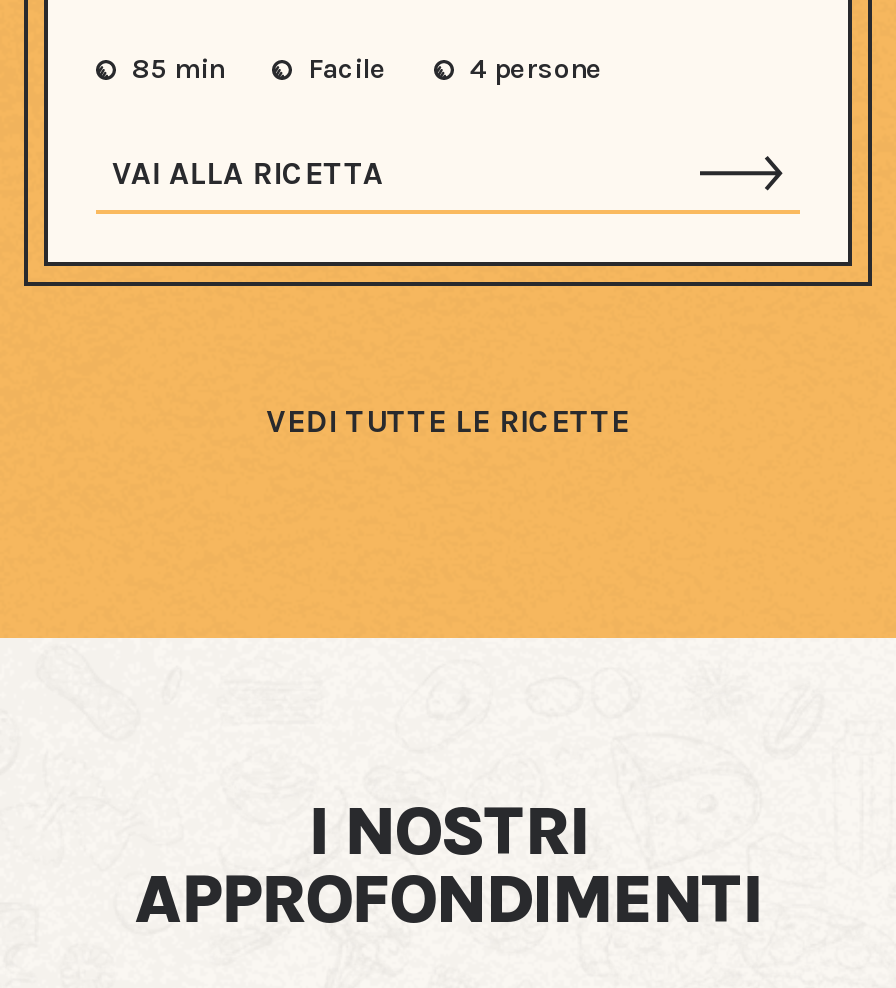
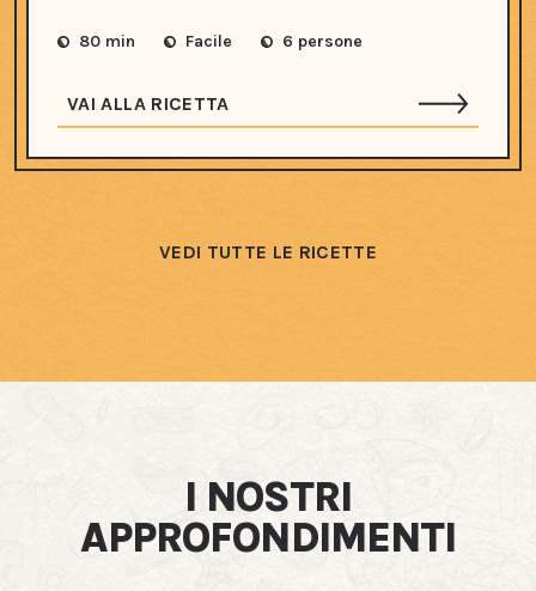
- 85 min
+ 80 min

- 4 persone
+ 6 persone
